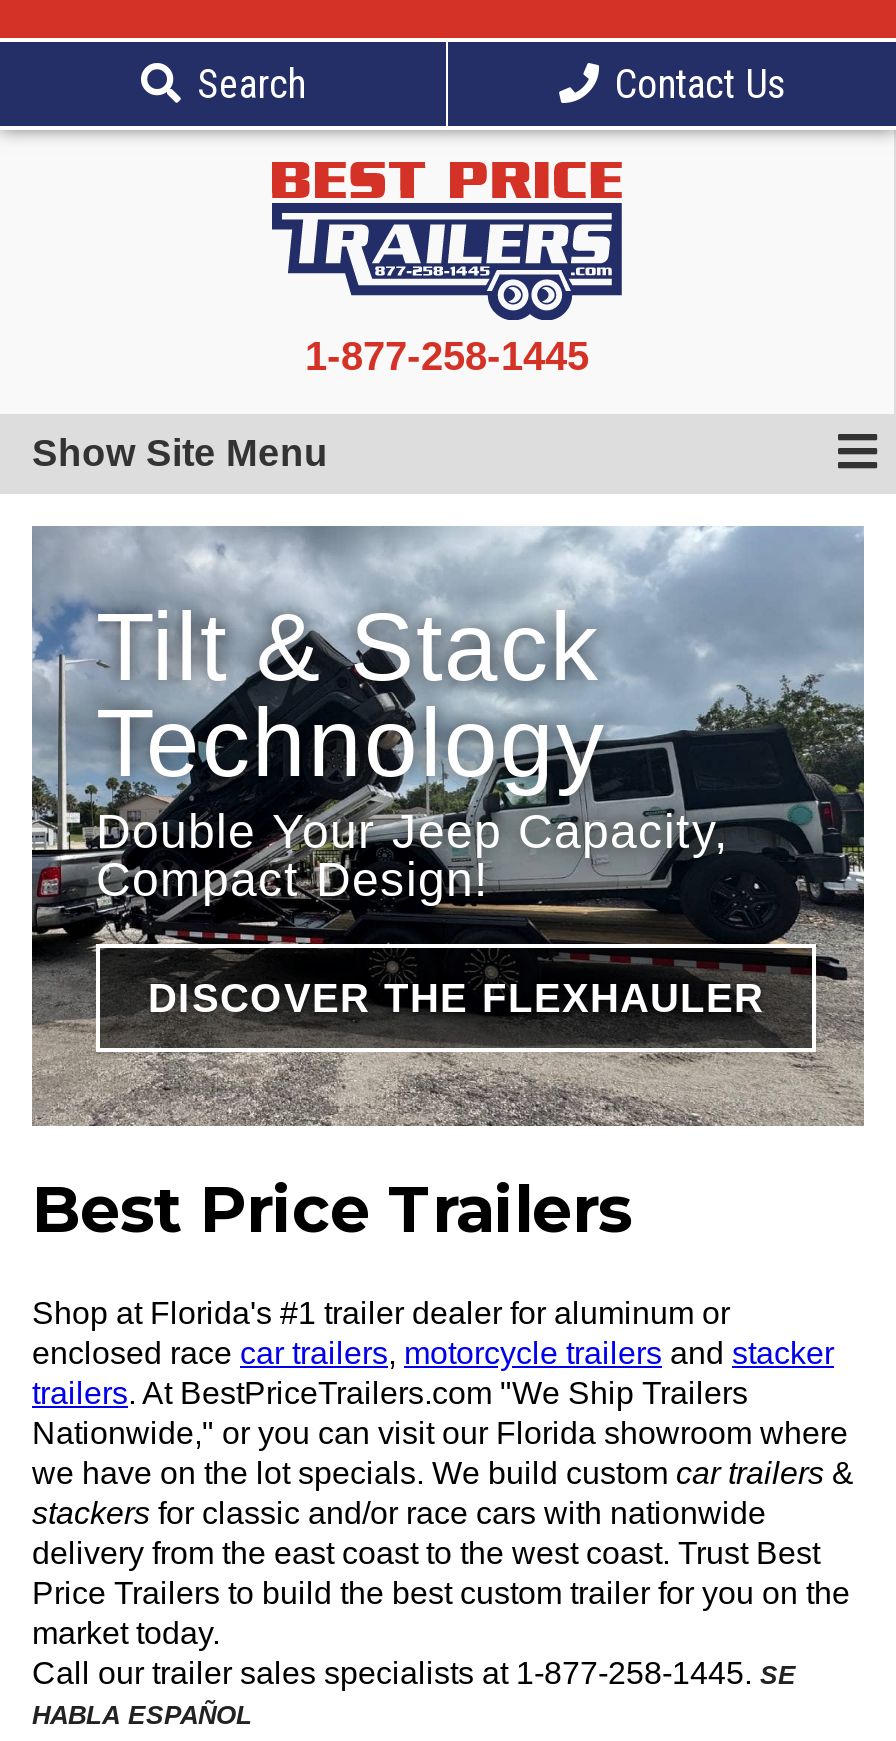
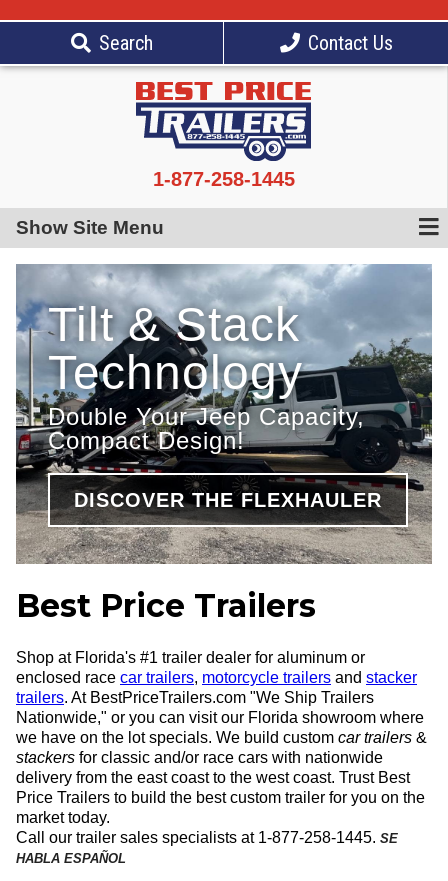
- Double Your SxS Capacity,
+ Double Your Jeep Capacity,
